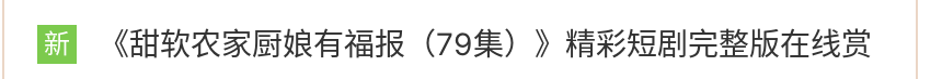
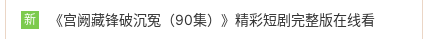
- 《甜软农家厨娘有福报（79集）》精彩短剧完整版在线赏
+ 《宫阙藏锋破沉冤（90集）》精彩短剧完整版在线看
